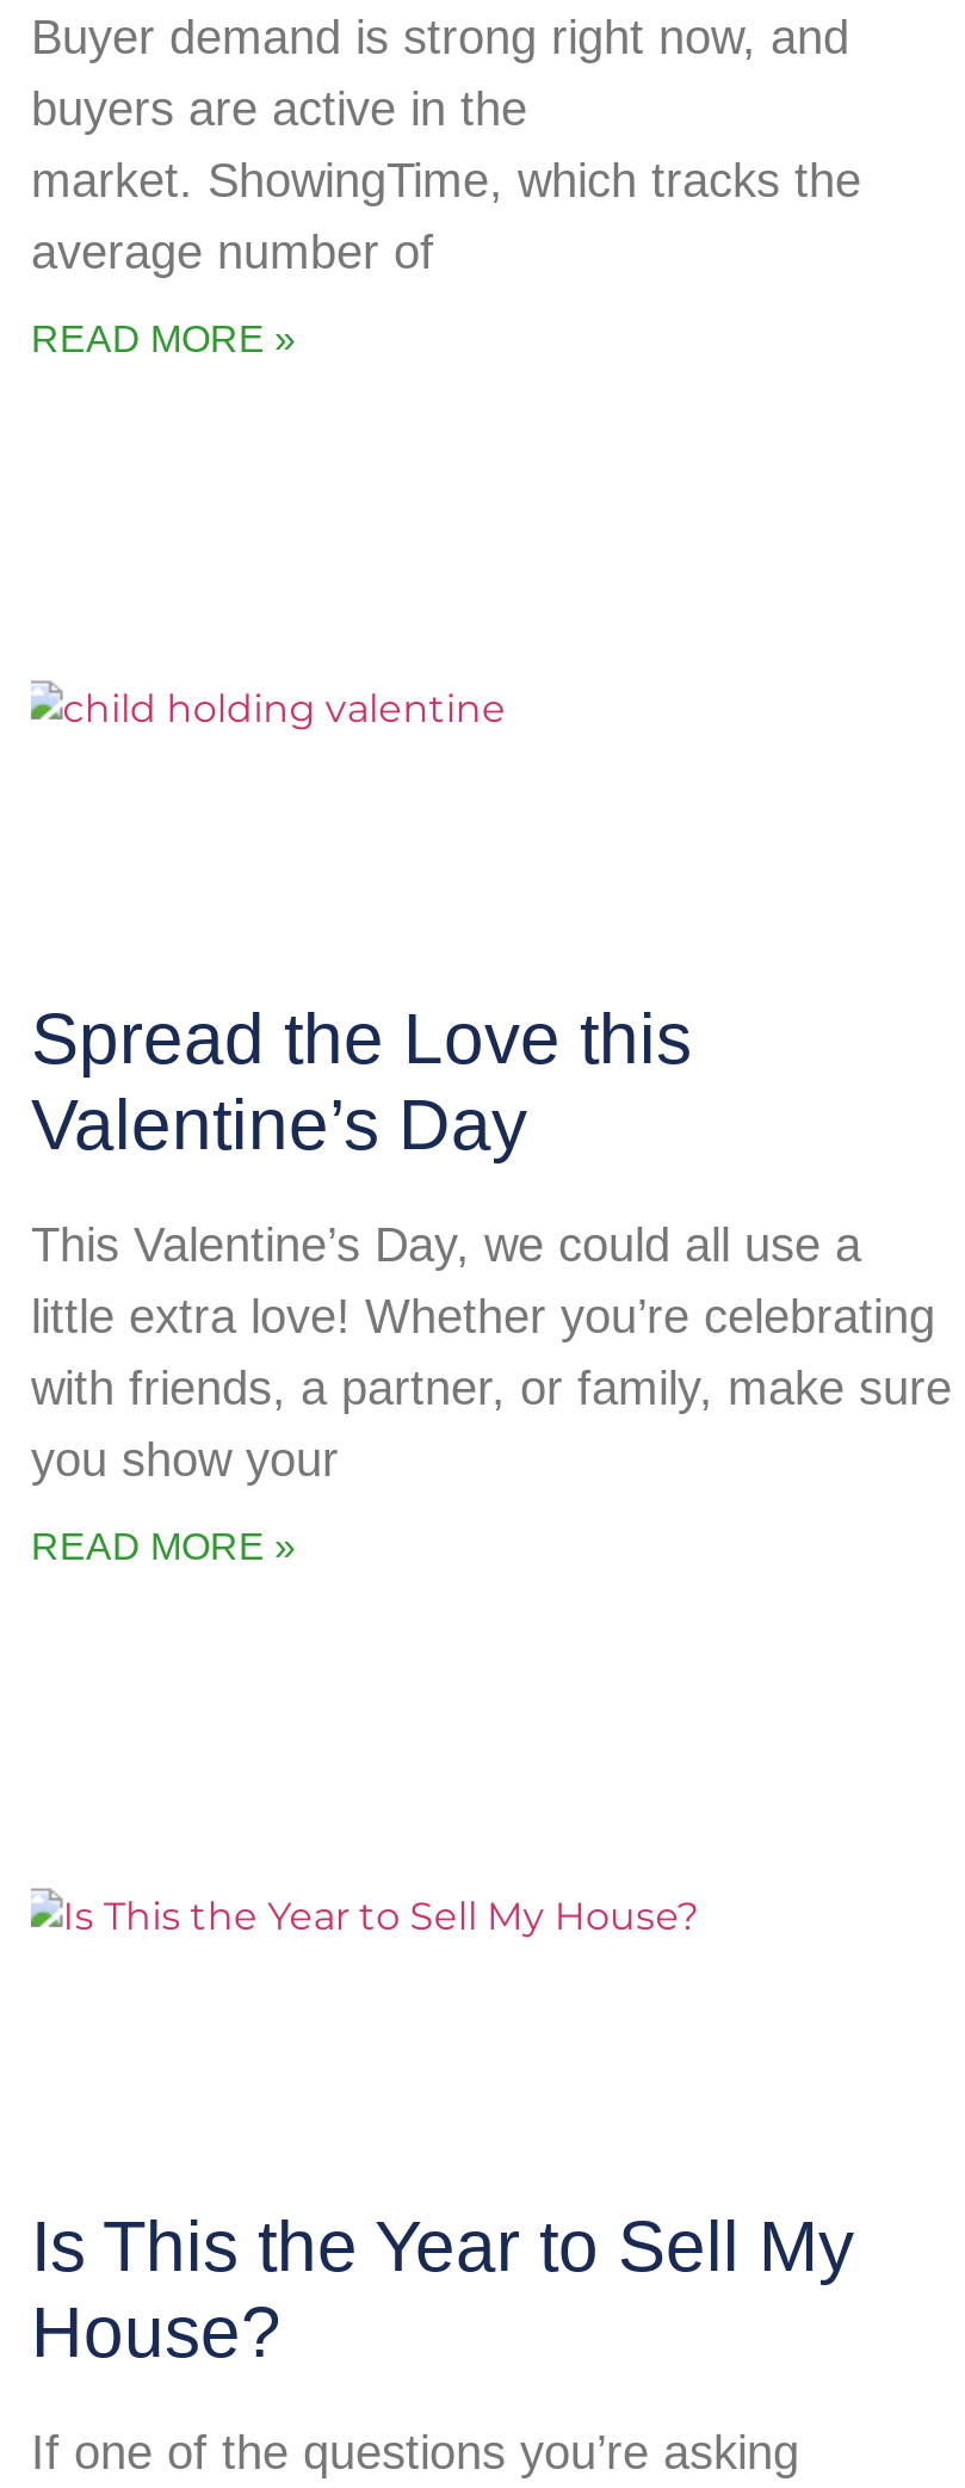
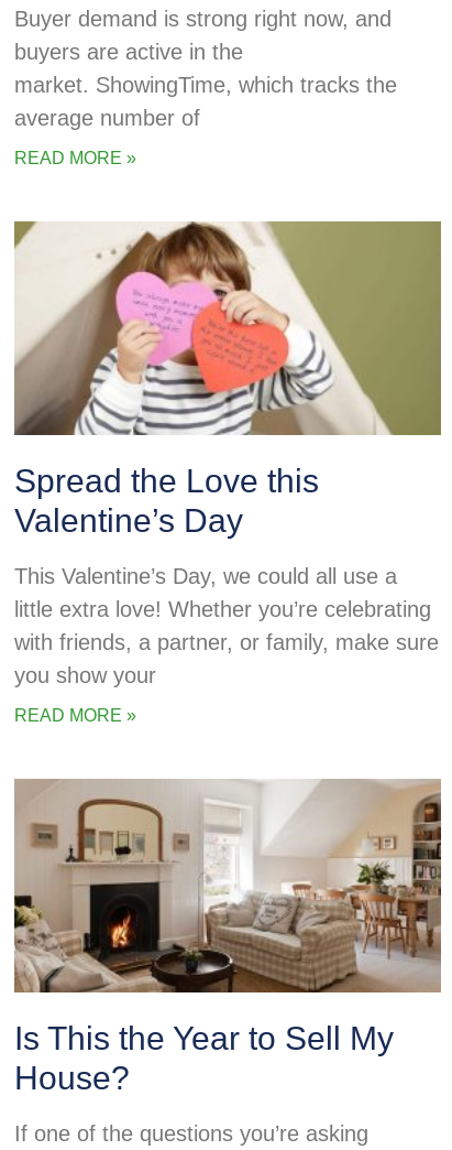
+ [image]

+ [image]
